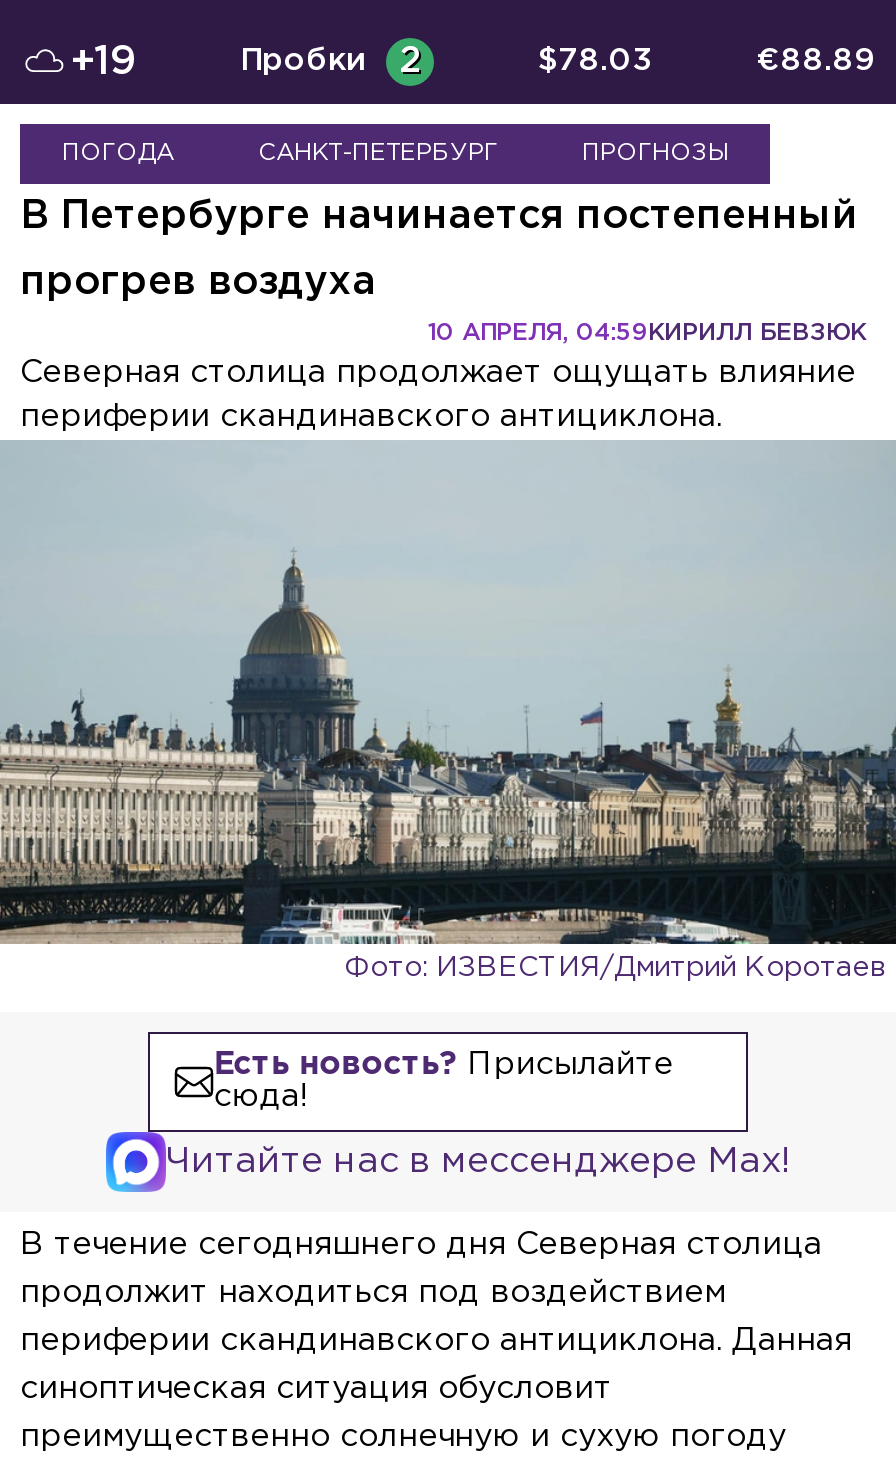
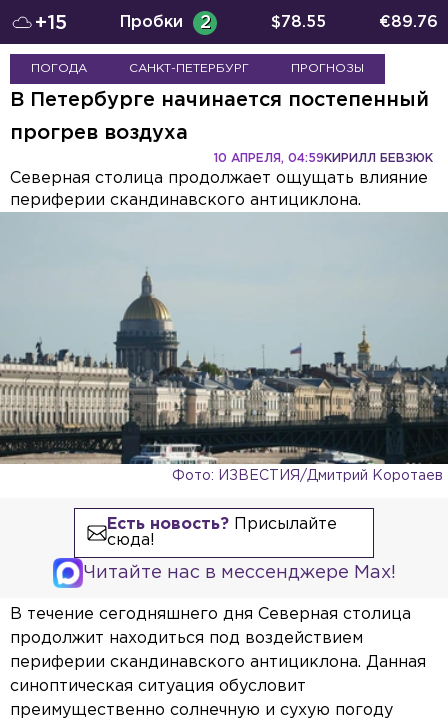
- +19
+ +15

- $78.03
+ $78.55

- €88.89
+ €89.76
